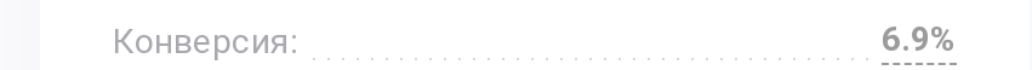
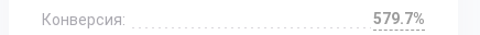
- 6.9%
+ 579.7%
